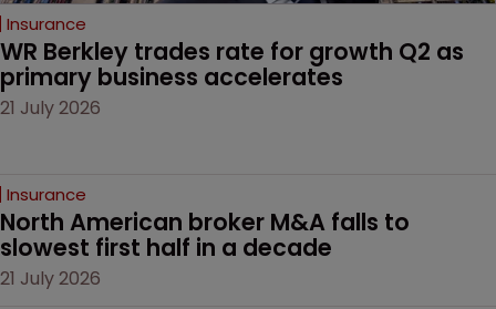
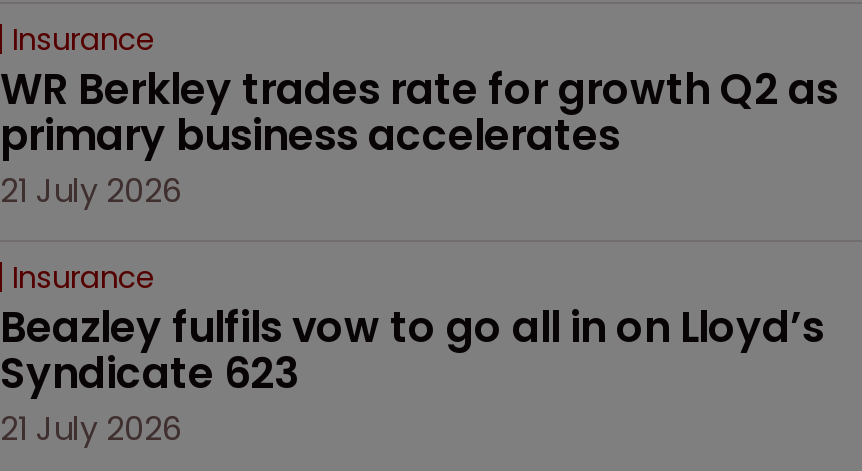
- North American broker M&A falls to
- slowest first half in a decade
+ Beazley fulfils vow to go all in on Lloyd’s
+ Syndicate 623
